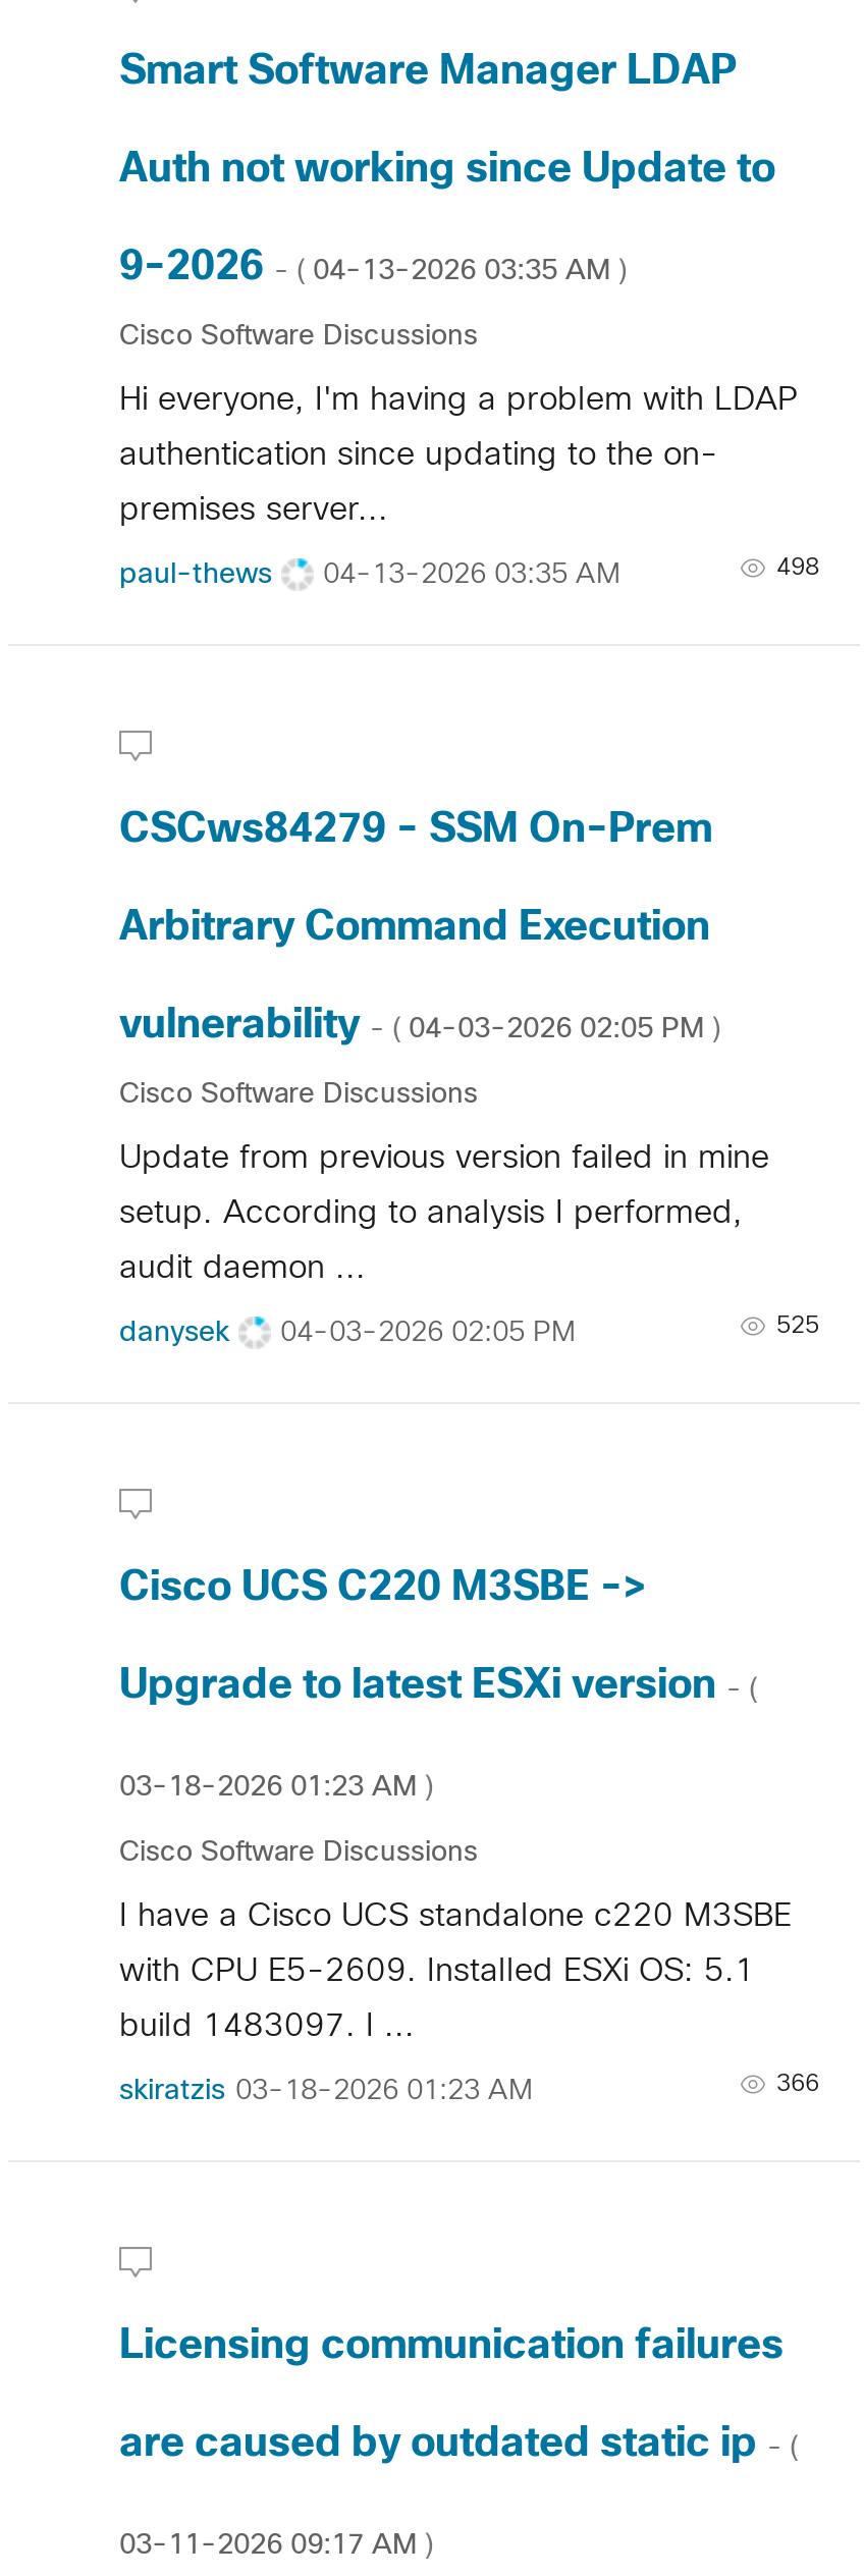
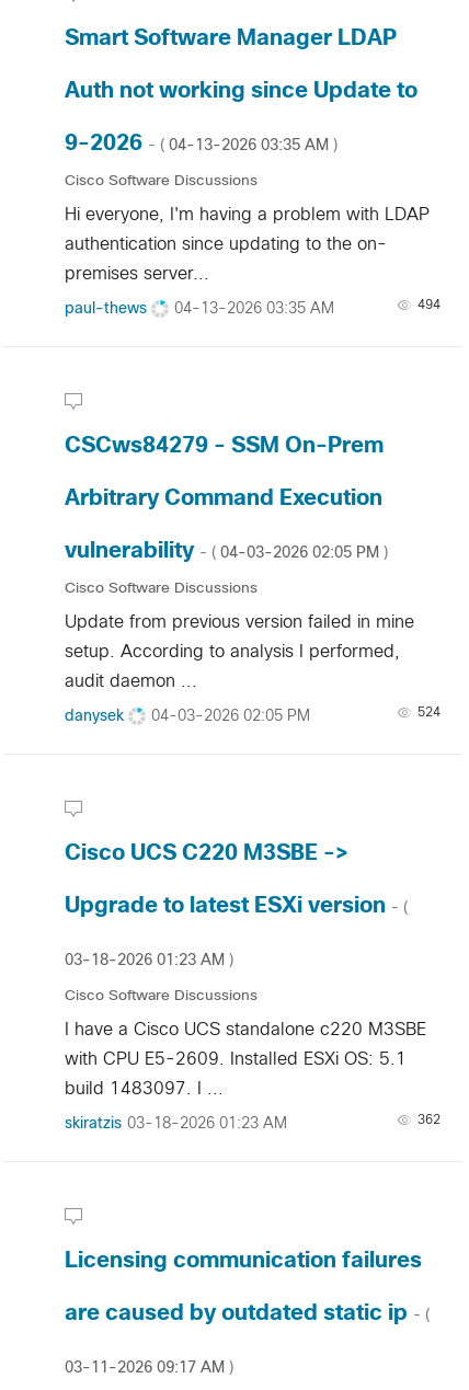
- 498
+ 494

- 525
+ 524

- 366
+ 362
